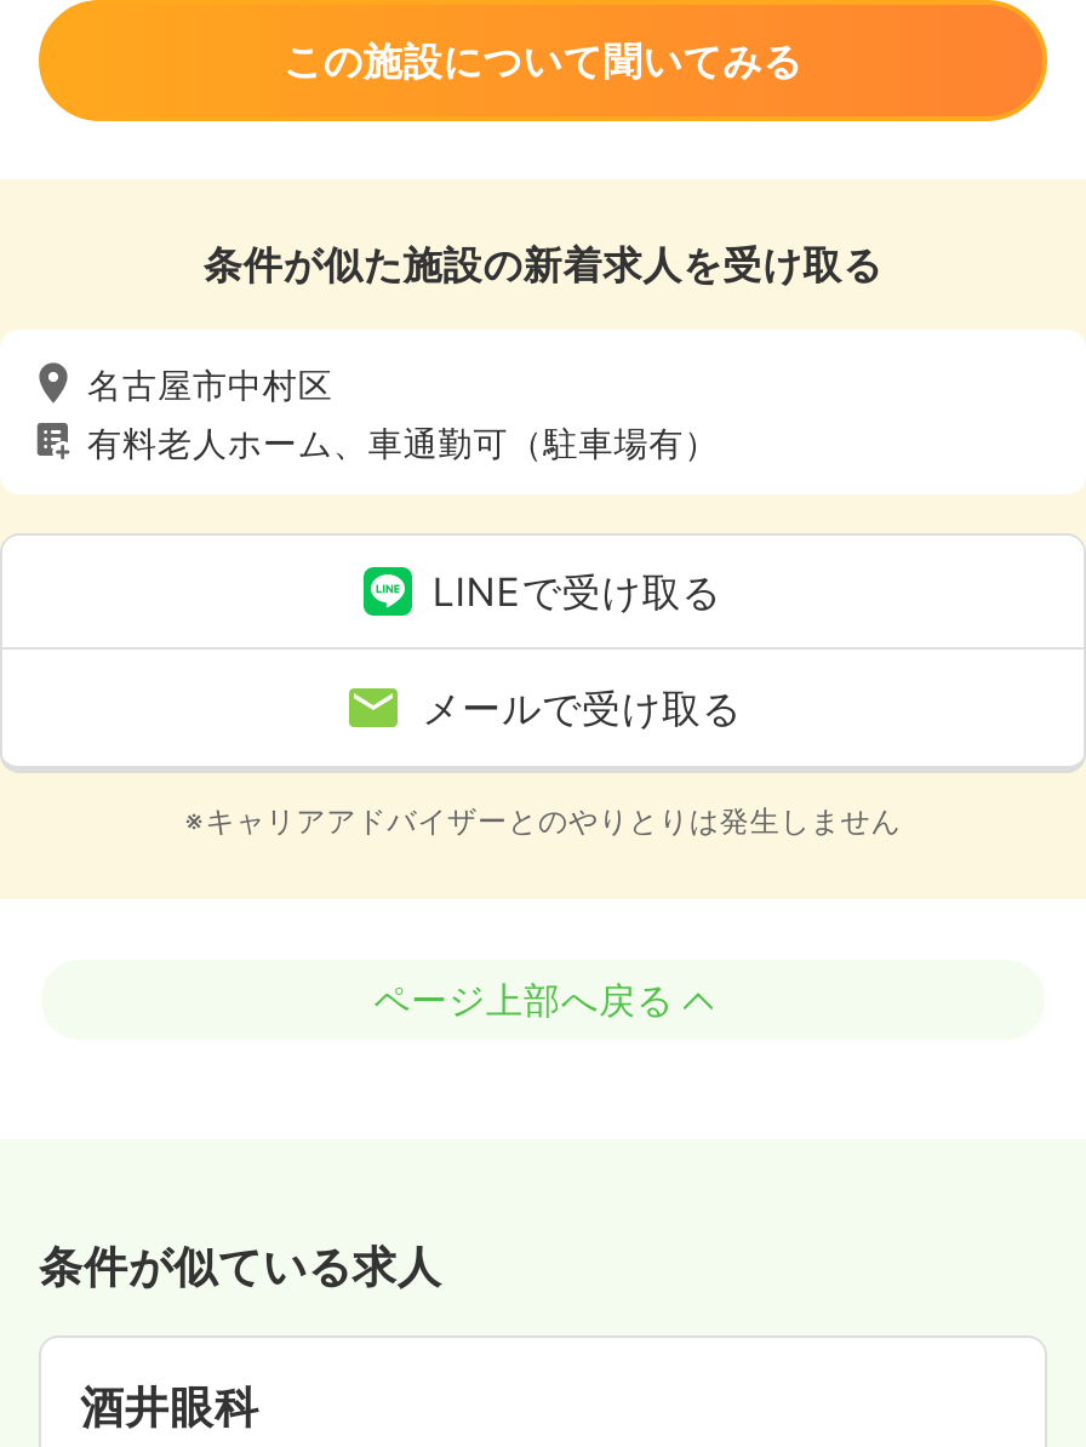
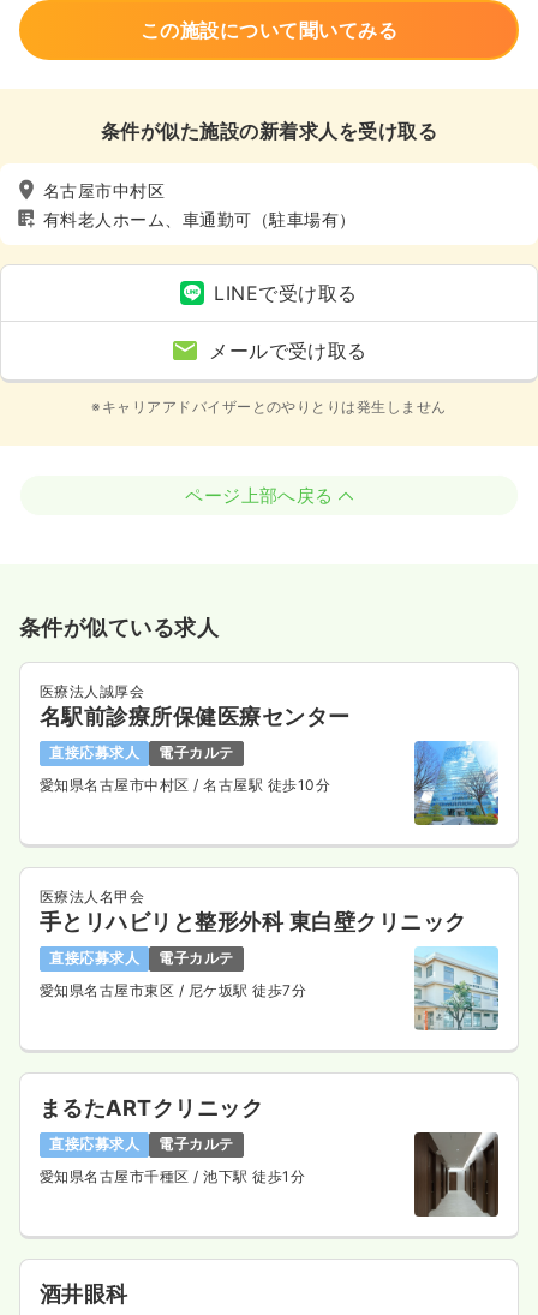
+ 医療法人誠厚会
+ 名駅前診療所保健医療センター
+ 直接応募求人
+ 電子カルテ
+ 愛知県名古屋市中村区/ 名古屋駅 徒歩10分

+ [image]
+ 医療法人名甲会
+ 手とリハビリと整形外科 東白壁クリニック
+ 直接応募求人
+ 電子カルテ
+ 愛知県名古屋市東区/ 尼ケ坂駅 徒歩7分

+ まるたARTクリニック
+ 直接応募求人
+ 電子カルテ
+ 愛知県名古屋市千種区/ 池下駅 徒歩1分

+ [image]

+ [image]
